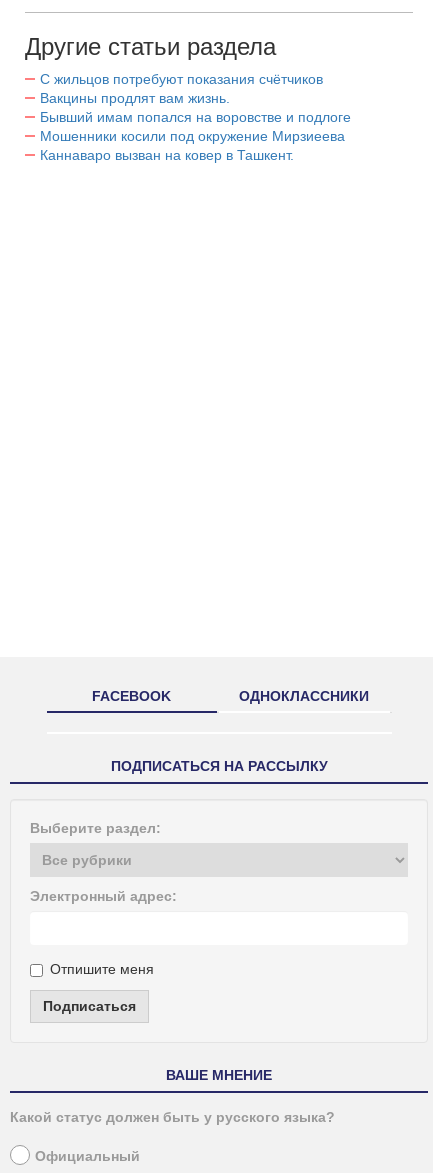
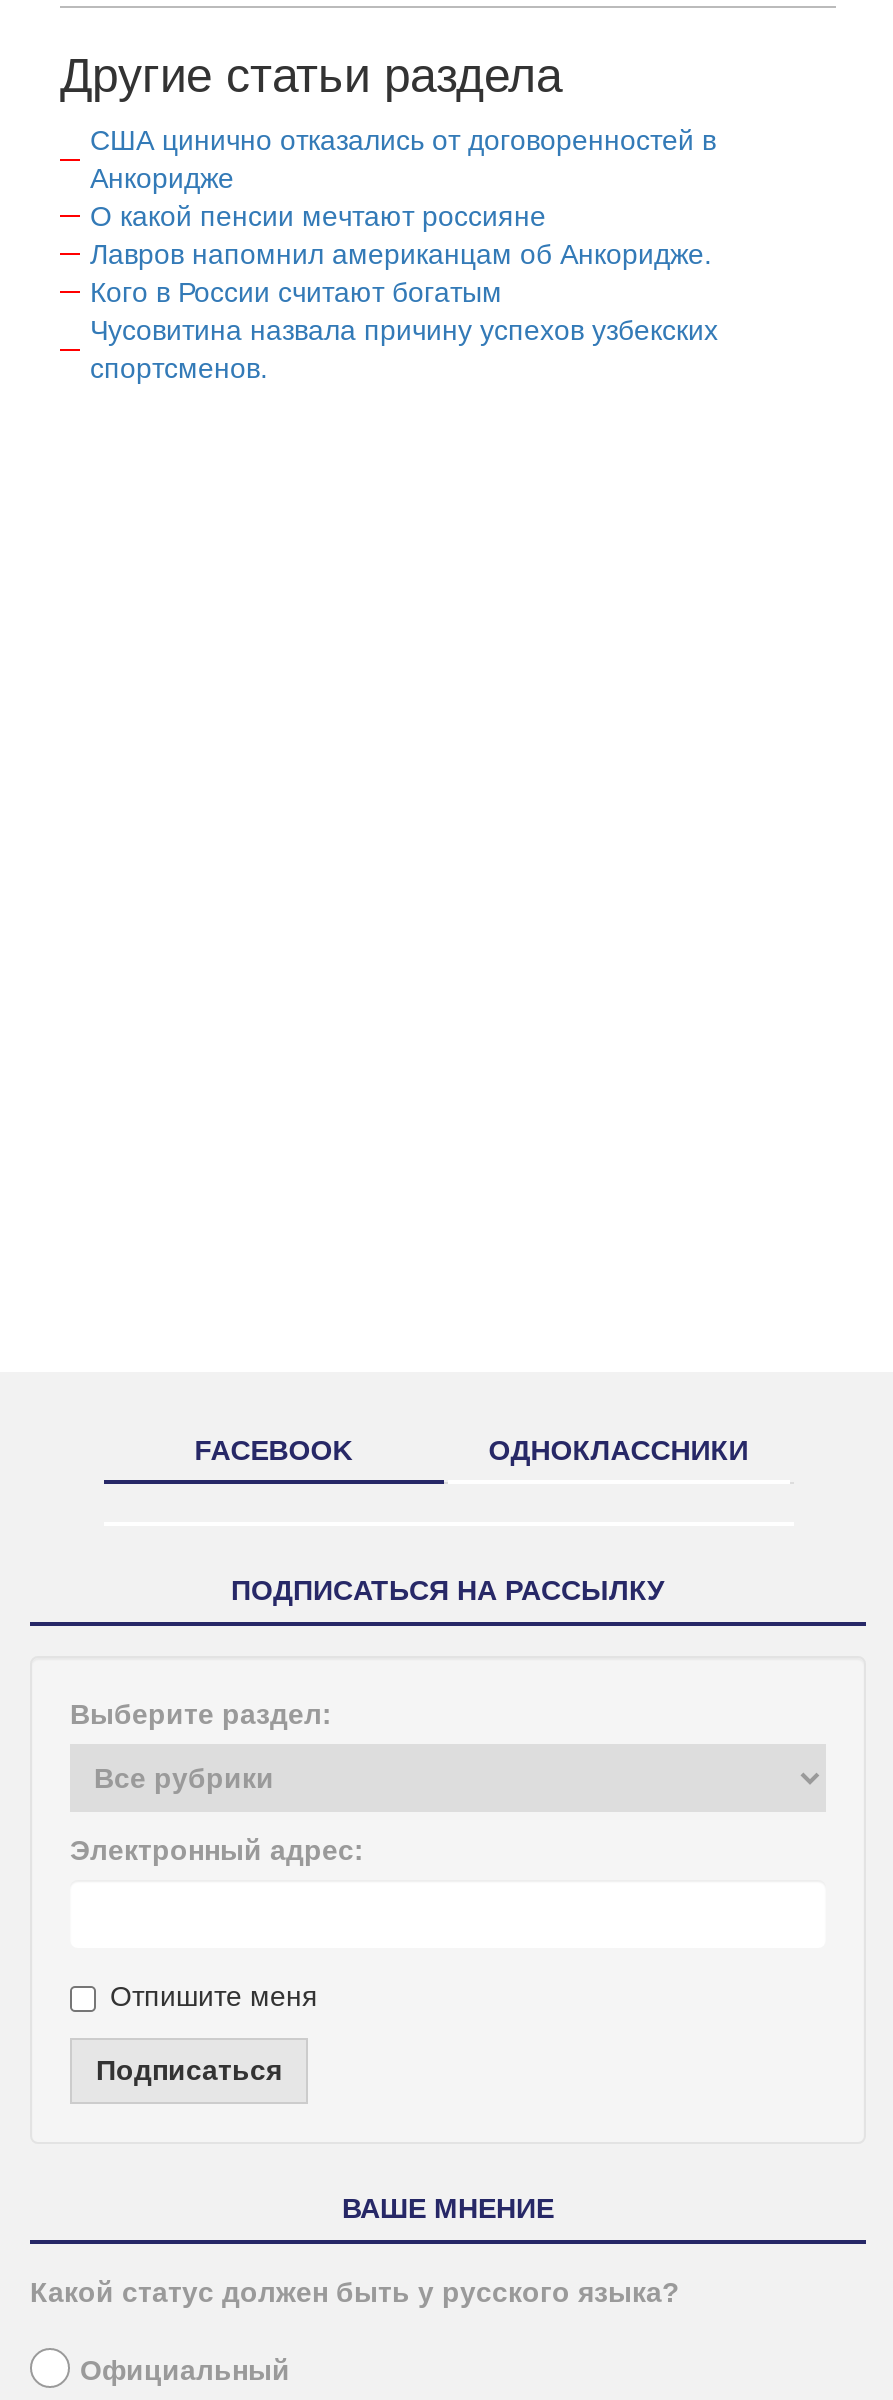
- С жильцов потребуют показания счётчиков
- Вакцины продлят вам жизнь.
- Бывший имам попался на воровстве и подлоге
- Мошенники косили под окружение Мирзиеева
- Каннаваро вызван на ковер в Ташкент.
+ США цинично отказались от договоренностей в
+ Анкоридже
+ О какой пенсии мечтают россияне
+ Лавров напомнил американцам об Анкоридже.
+ Кого в России считают богатым
+ Чусовитина назвала причину успехов узбекских
+ спортсменов.
